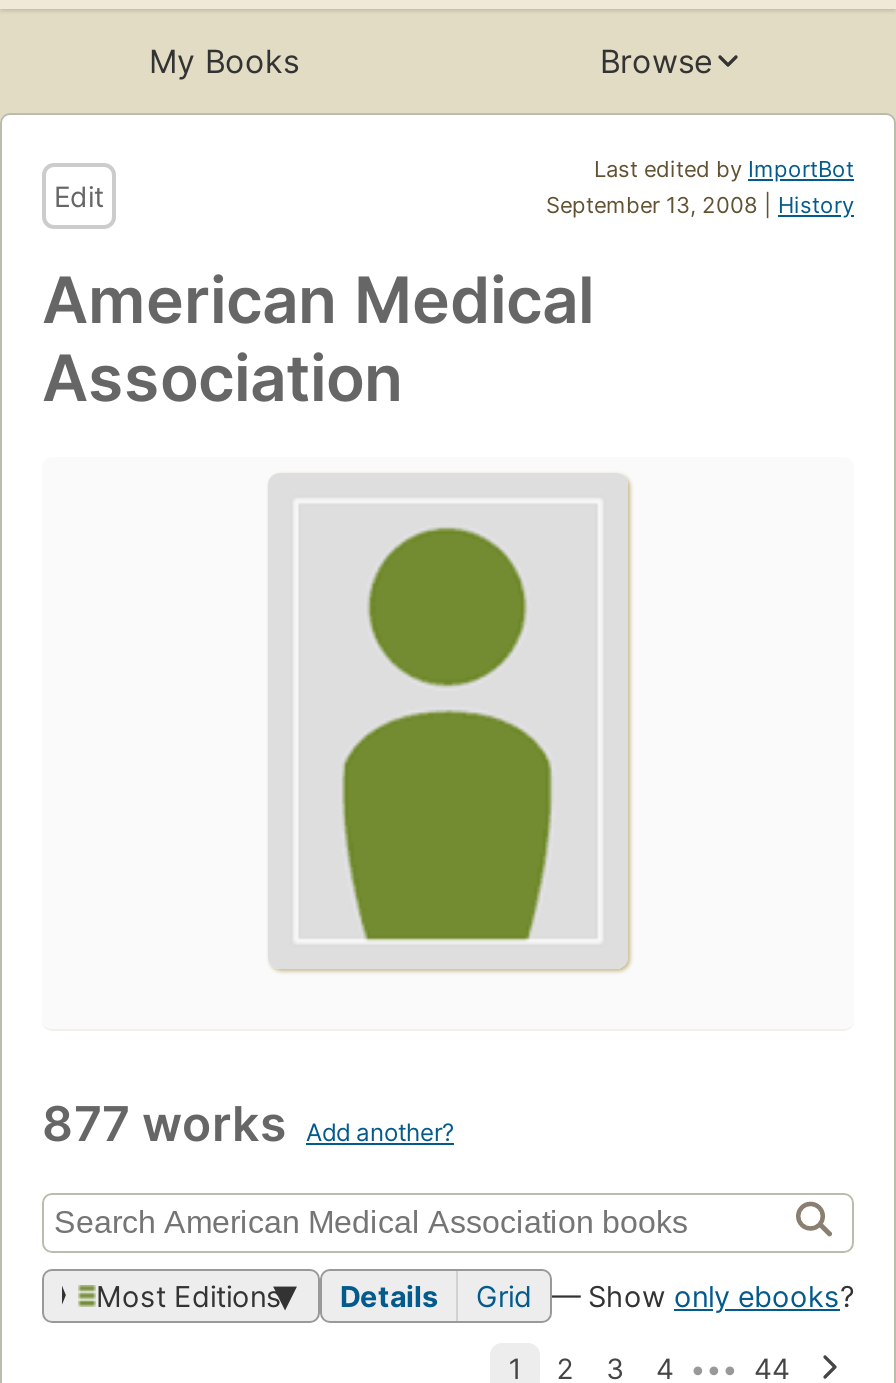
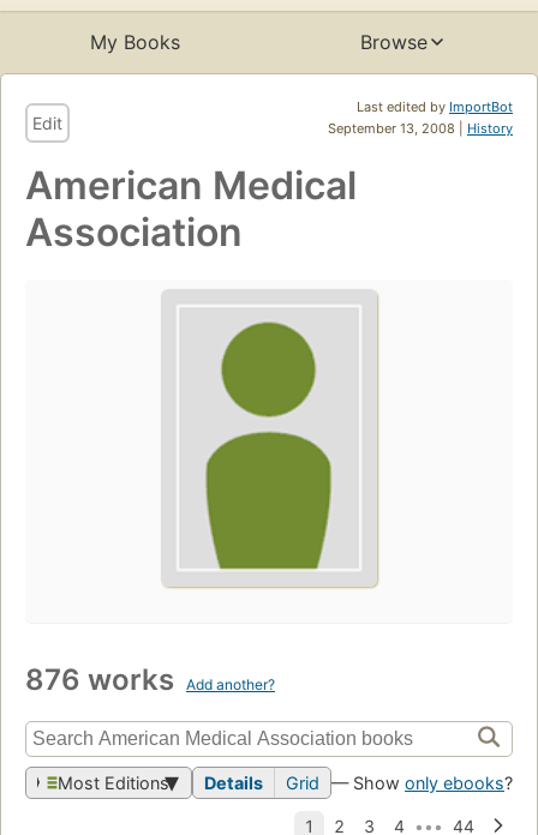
- 877 works Add another?
+ 876 works Add another?
